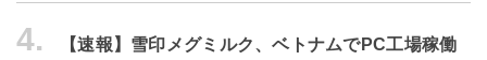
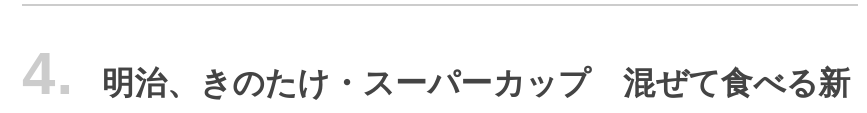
- 【速報】雪印メグミルク、ベトナムでPC工場稼働
+ 明治、きのたけ・スーパーカップ 混ぜて食べる新
